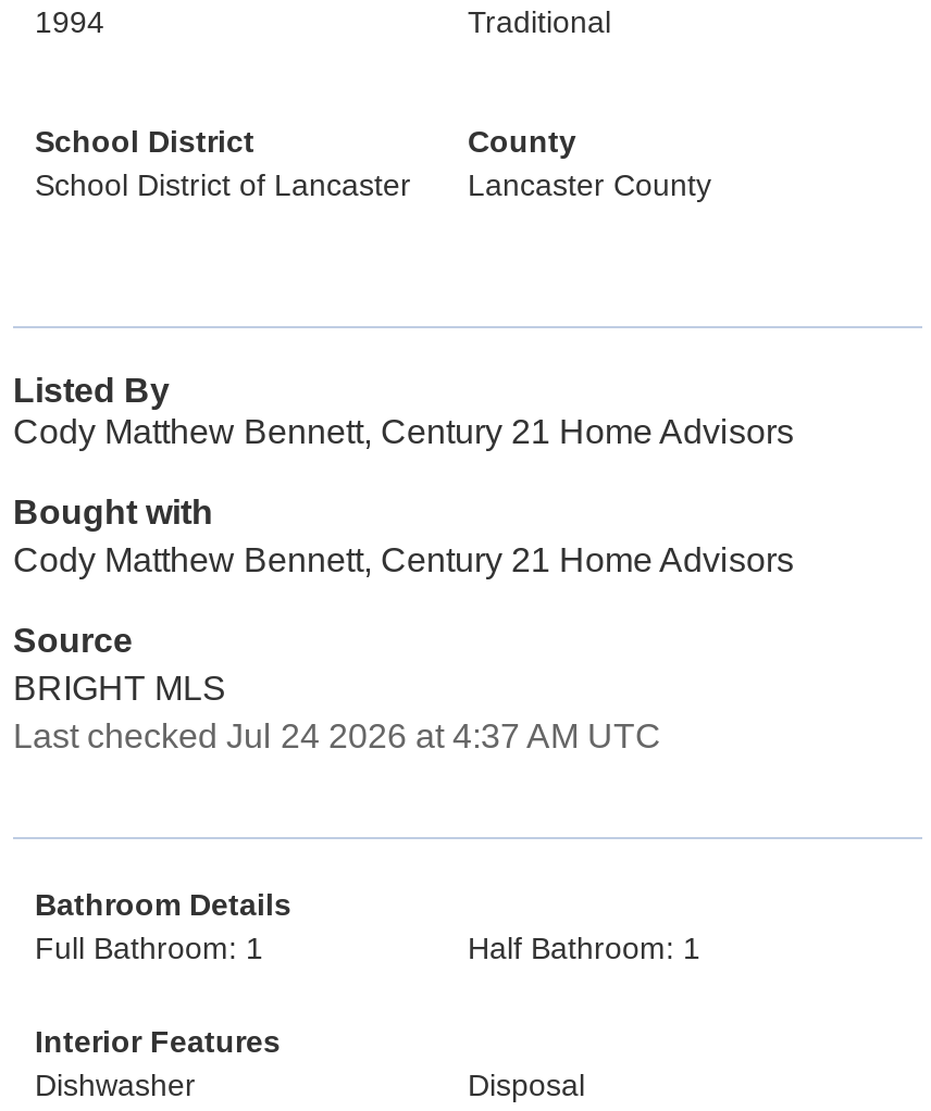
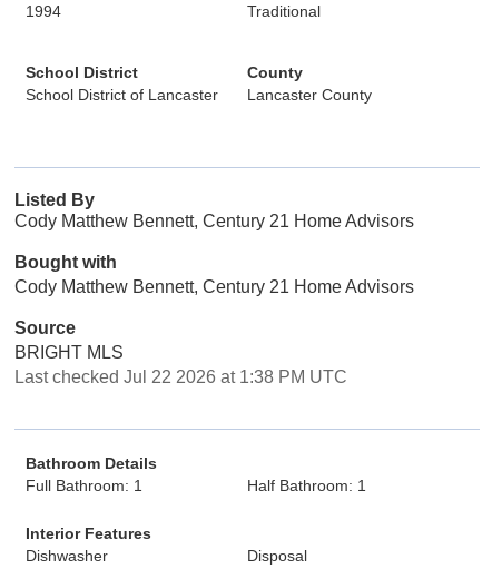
- Last checked Jul 24 2026 at 4:37 AM UTC
+ Last checked Jul 22 2026 at 1:38 PM UTC
